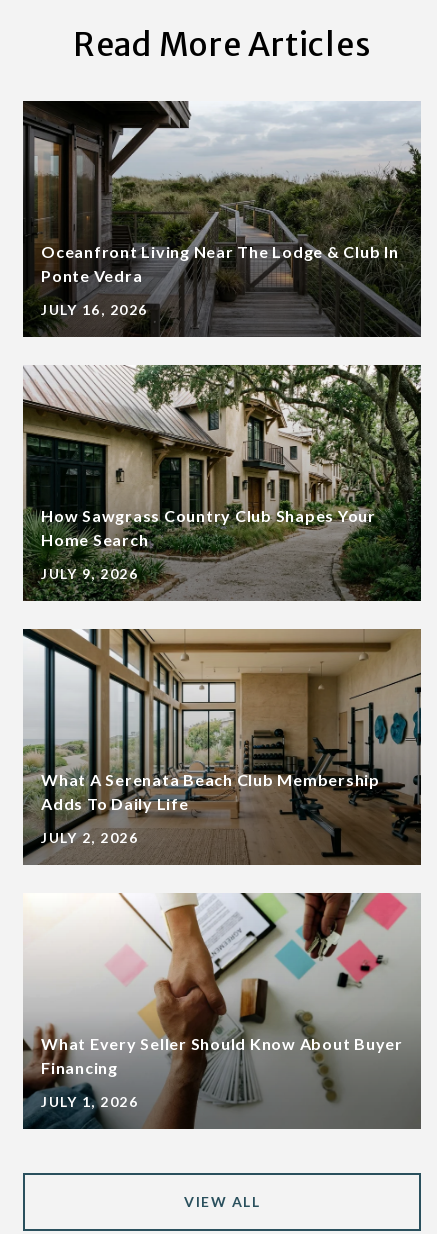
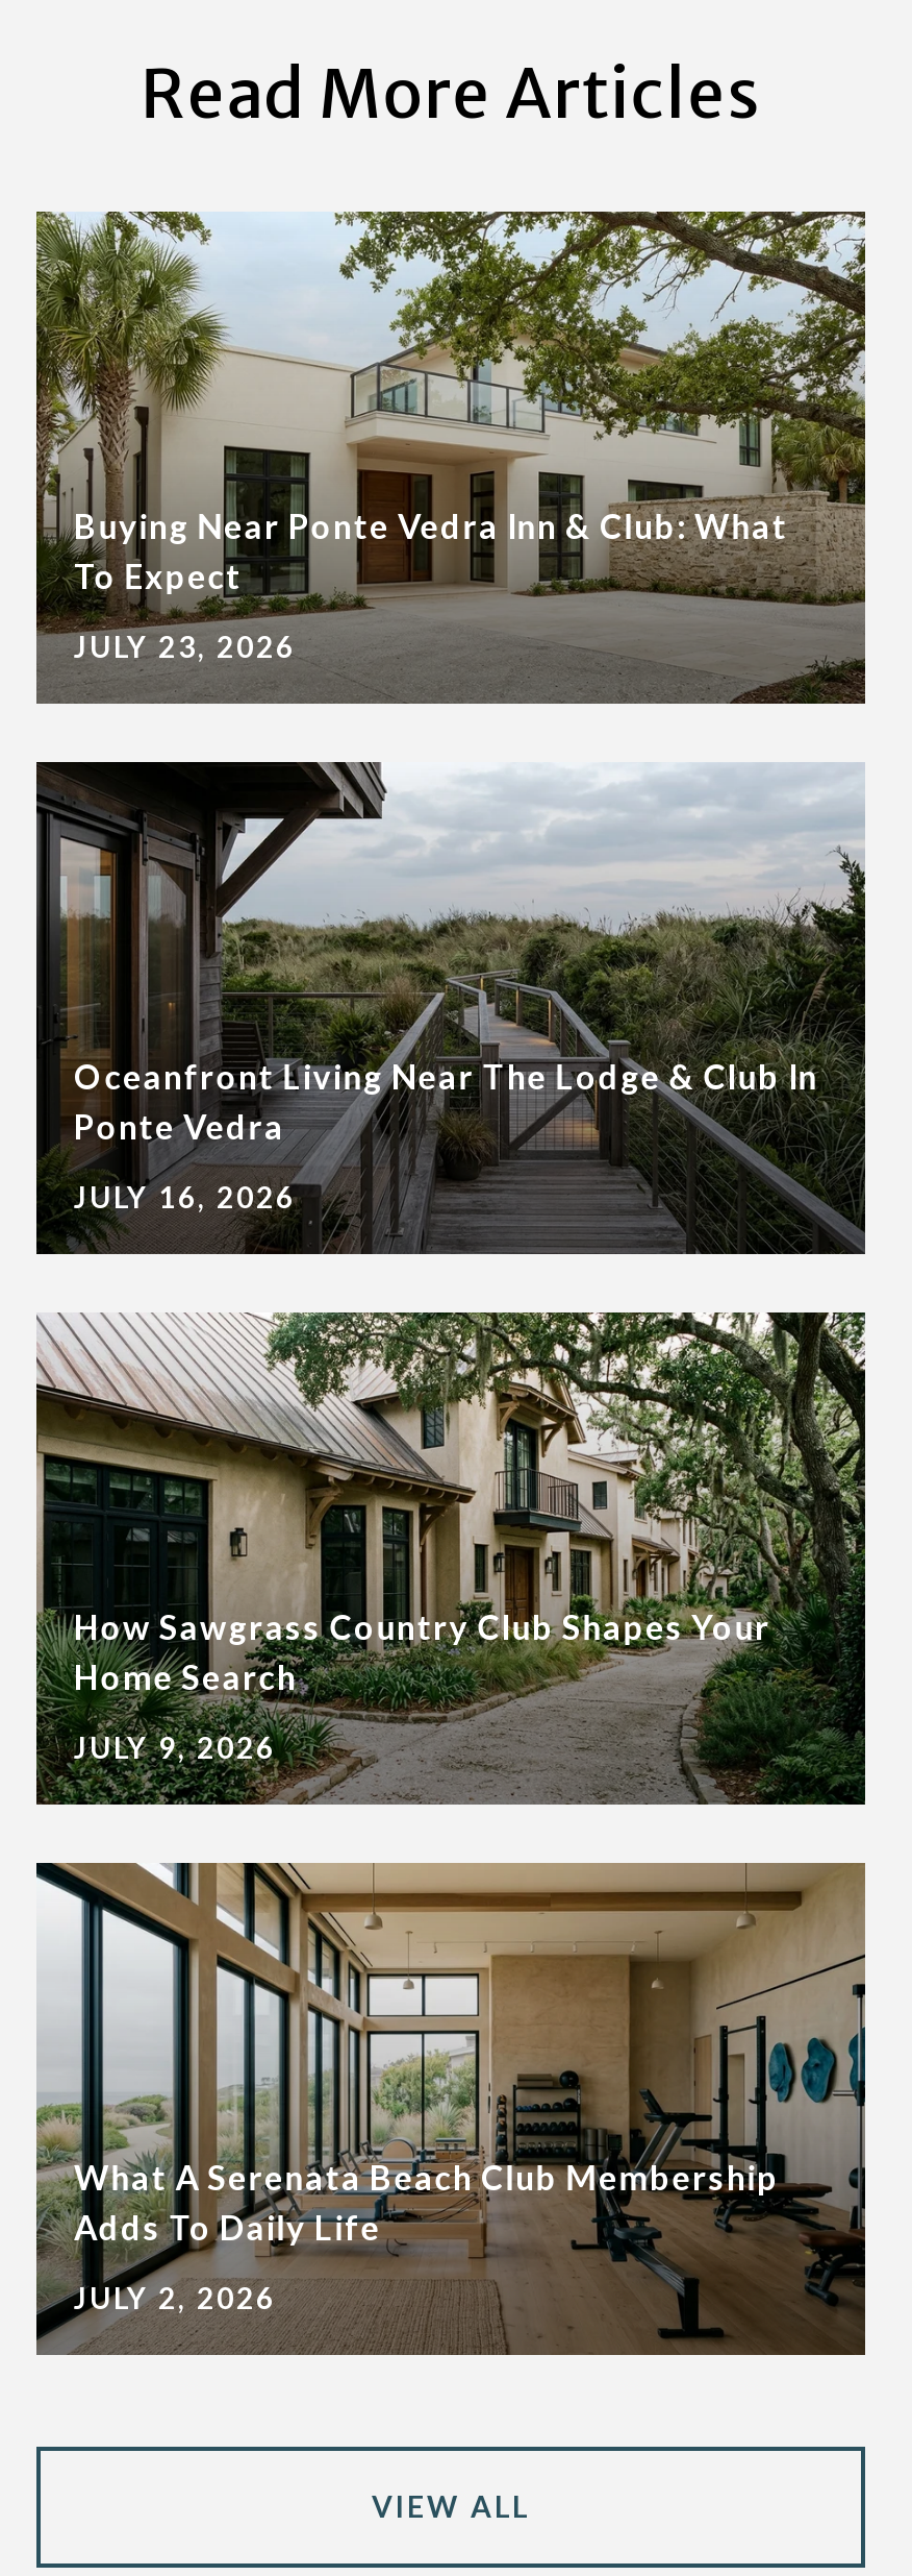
+ [image]
+ Buying Near Ponte Vedra Inn & Club: What
+ To Expect
+ JULY 23, 2026

moved down: [image] | Oceanfront Living Near The Lodge & Club In | Ponte Vedra | ... | Adds To Daily Life | JULY 2, 2026

- [image]
- What Every Seller Should Know About Buyer
- Financing
- JULY 1, 2026
